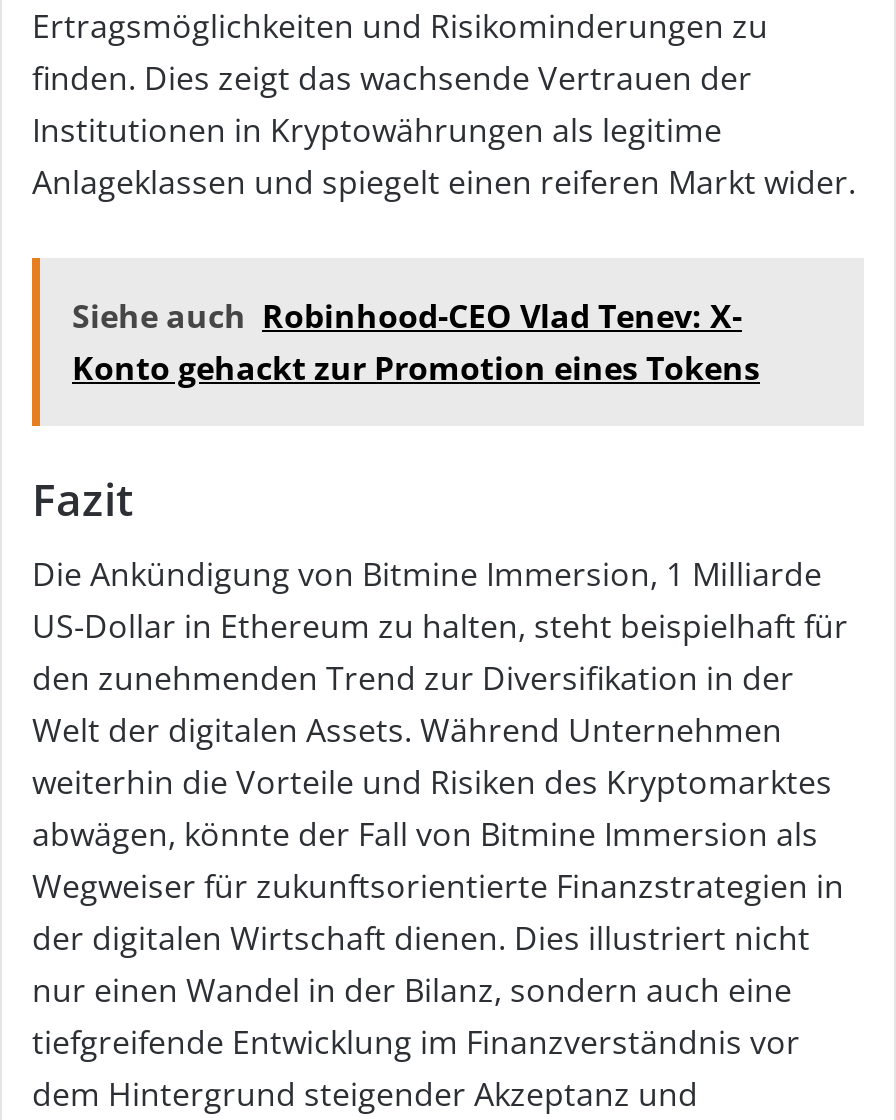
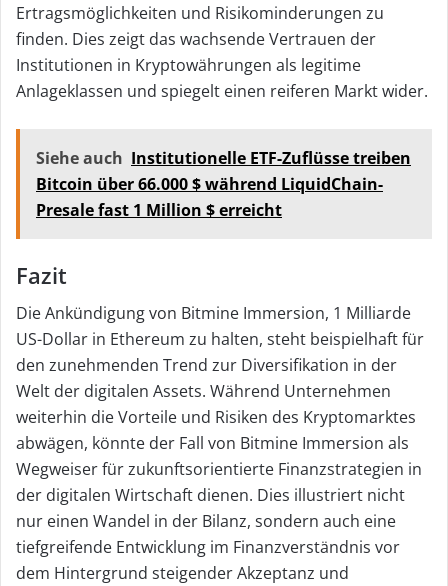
- Siehe auch Robinhood-CEO Vlad Tenev: X-
- Konto gehackt zur Promotion eines Tokens
+ Siehe auch Institutionelle ETF-Zuflüsse treiben
+ Bitcoin über 66.000 $ während LiquidChain-
+ Presale fast 1 Million $ erreicht
